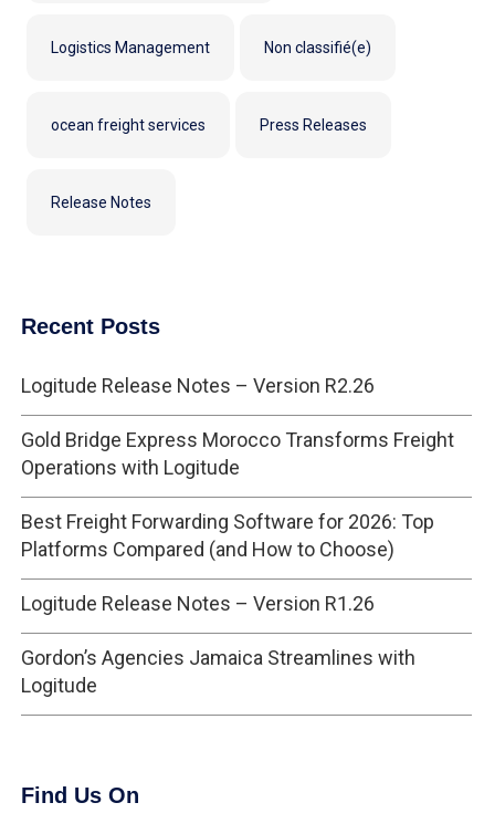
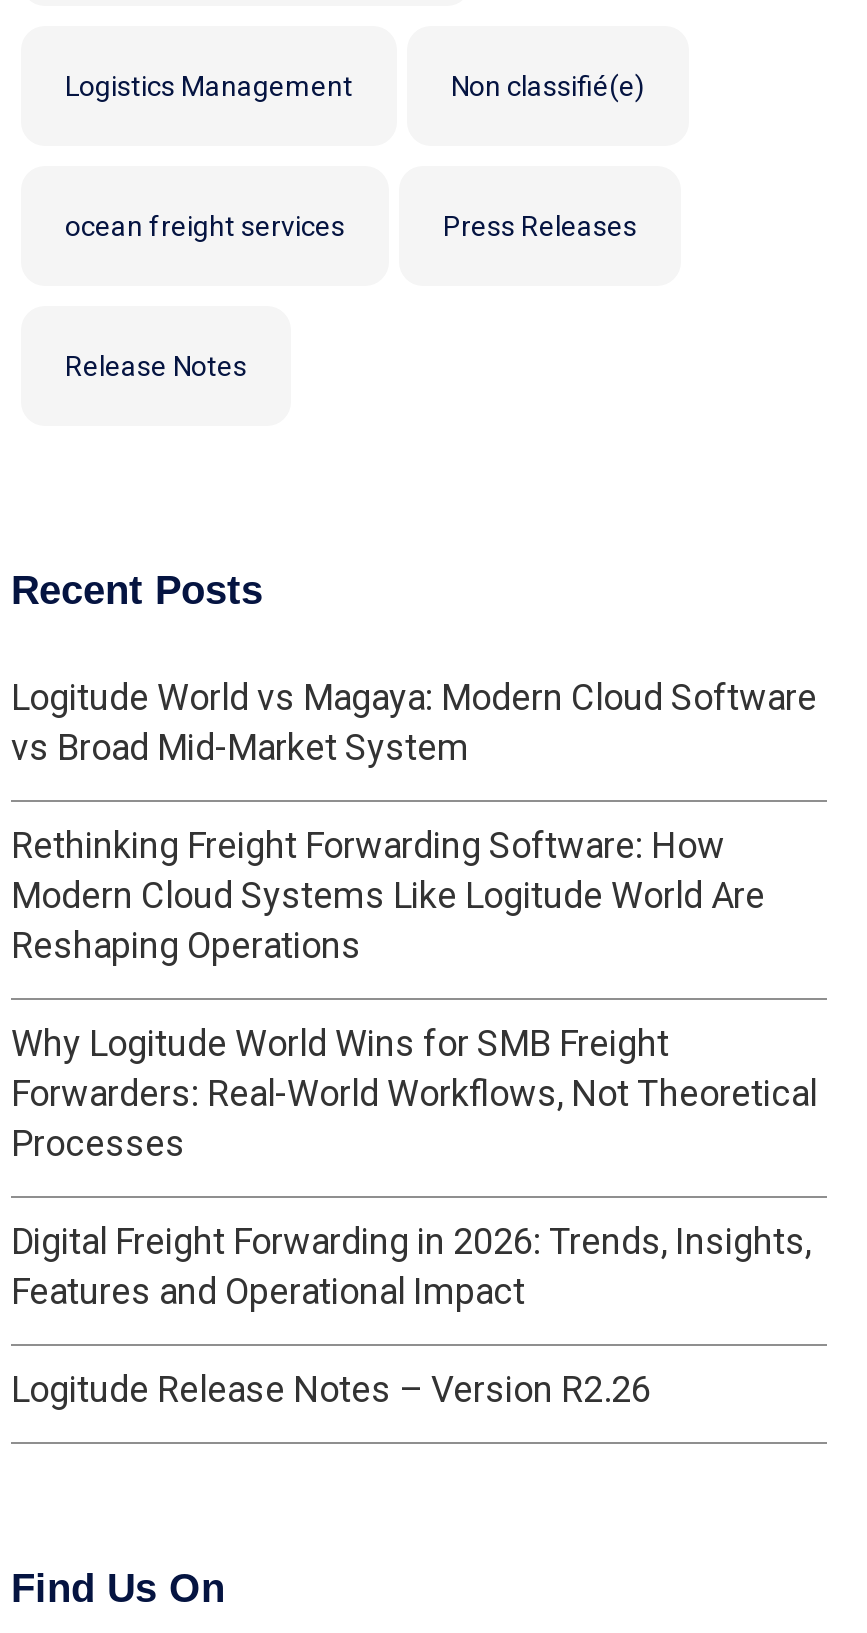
+ Logitude World vs Magaya: Modern Cloud Software
+ vs Broad Mid-Market System
+ Rethinking Freight Forwarding Software: How
+ Modern Cloud Systems Like Logitude World Are
+ Reshaping Operations
+ Why Logitude World Wins for SMB Freight
+ Forwarders: Real-World Workflows, Not Theoretical
+ Processes
+ Digital Freight Forwarding in 2026: Trends, Insights,
+ Features and Operational Impact

moved down: Logitude Release Notes – Version R2.26

- Gold Bridge Express Morocco Transforms Freight
- Operations with Logitude
- Best Freight Forwarding Software for 2026: Top
- Platforms Compared (and How to Choose)
- Logitude Release Notes – Version R1.26
- Gordon’s Agencies Jamaica Streamlines with
- Logitude
